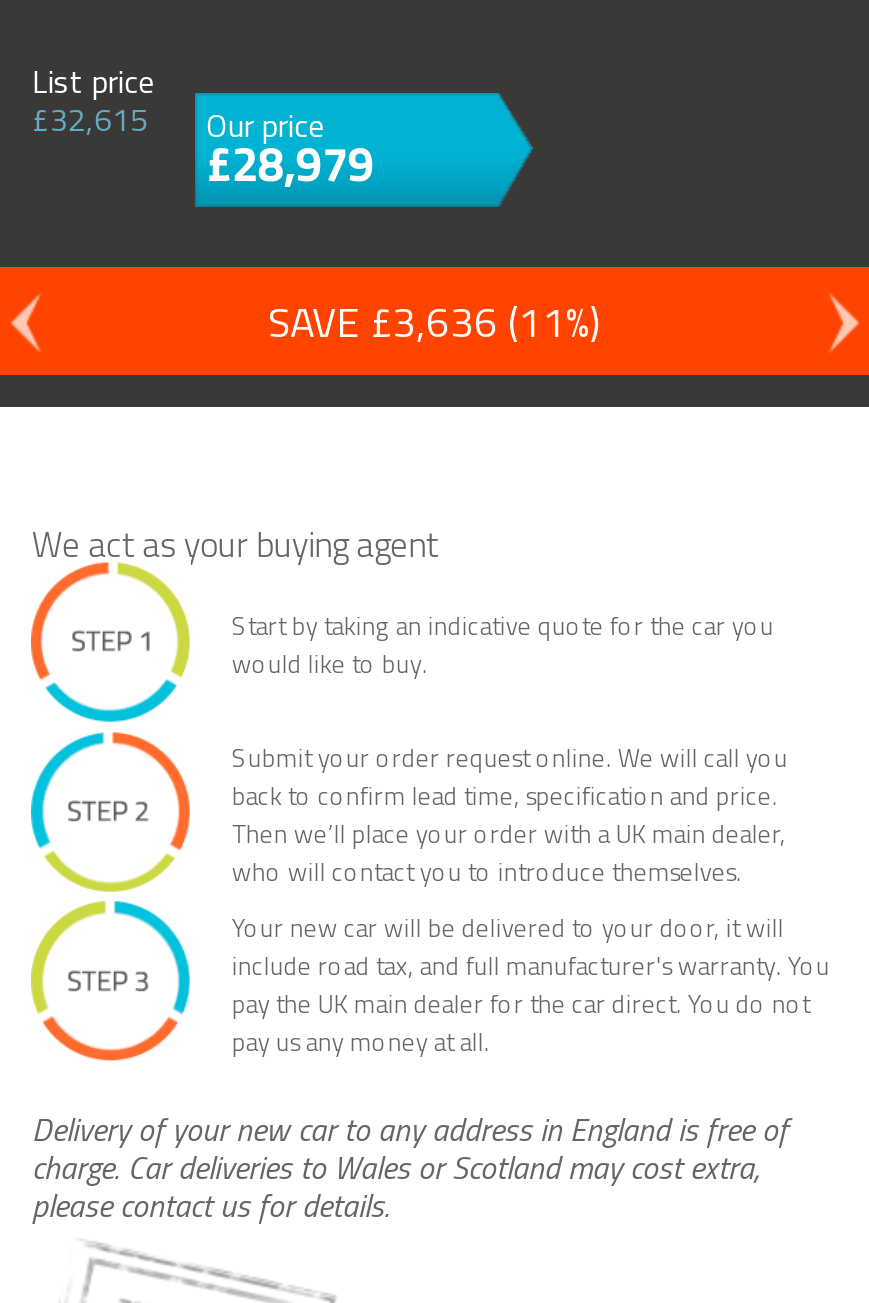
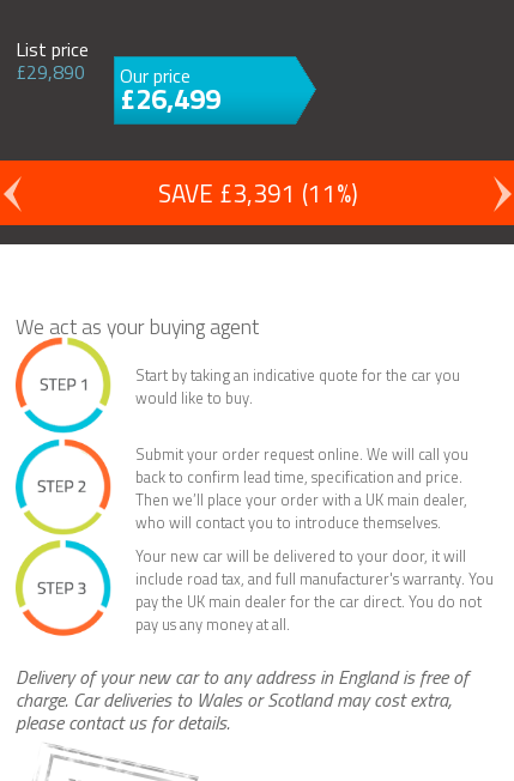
- £32,615 Our price
+ £29,890 Our price

- £28,979
+ £26,499

- SAVE £3,636 (11%)
+ SAVE £3,391 (11%)
